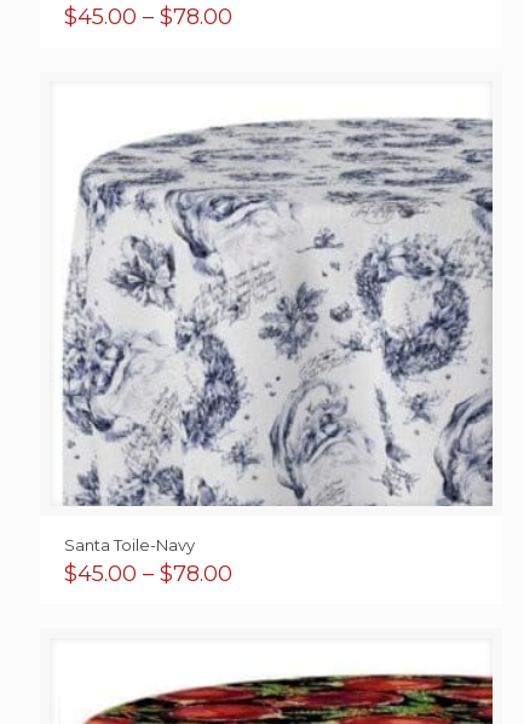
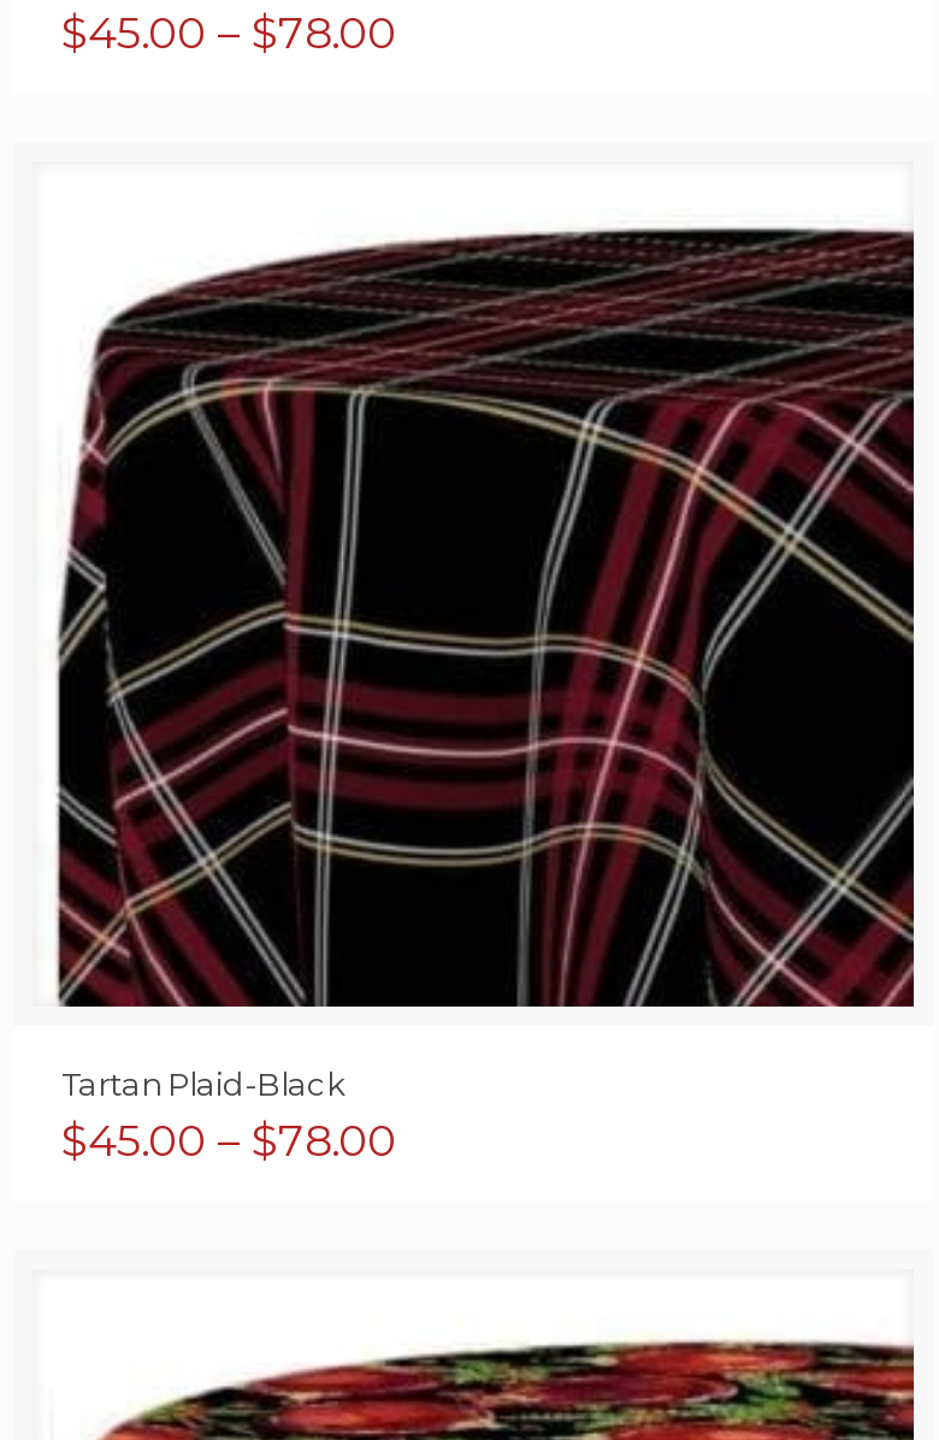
- [image]
- Santa Toile-Navy
+ [image]
+ Tartan Plaid-Black
